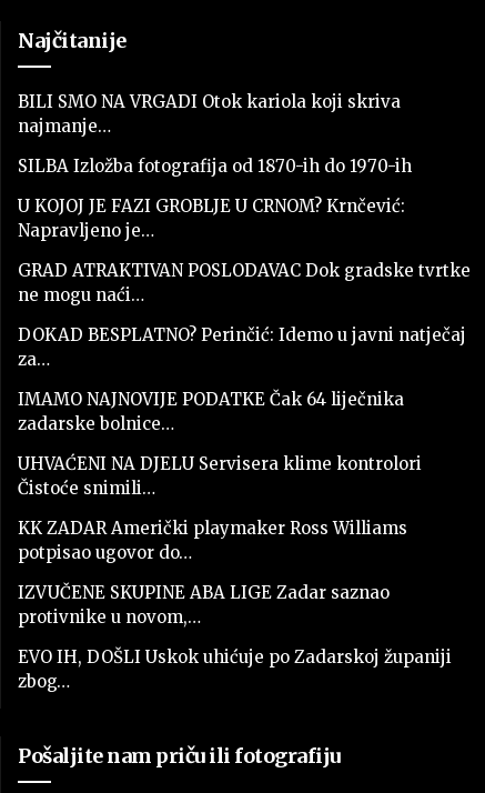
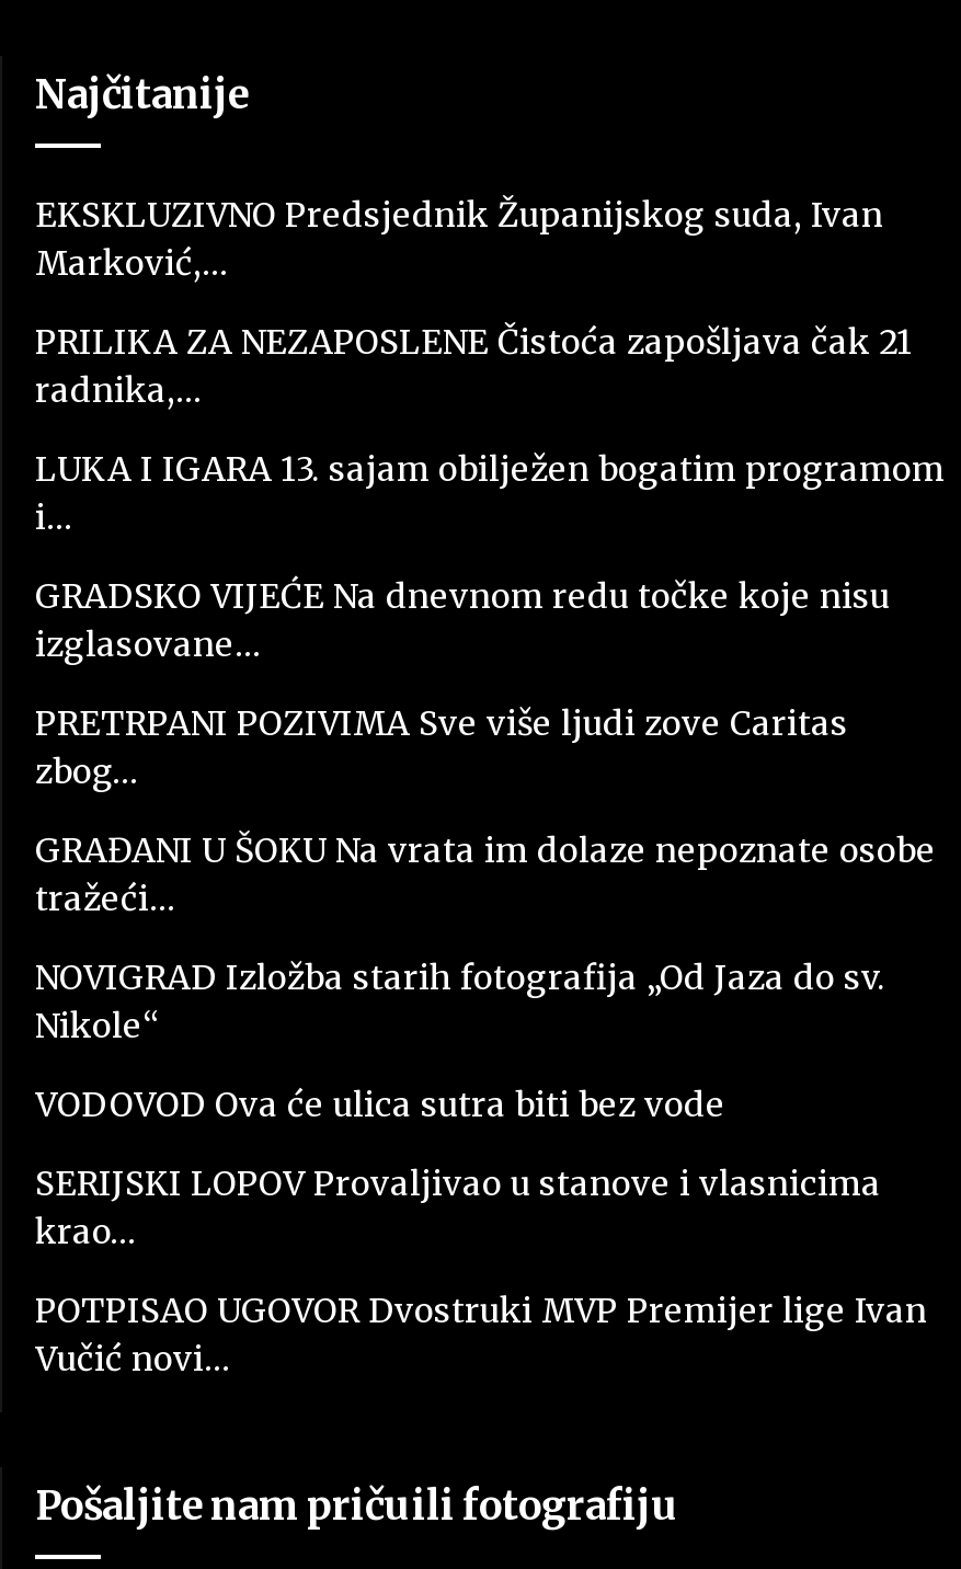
- BILI SMO NA VRGADI Otok kariola koji skriva
- najmanje…
- SILBA Izložba fotografija od 1870-ih do 1970-ih
- U KOJOJ JE FAZI GROBLJE U CRNOM? Krnčević:
- Napravljeno je…
- GRAD ATRAKTIVAN POSLODAVAC Dok gradske tvrtke
- ne mogu naći…
- DOKAD BESPLATNO? Perinčić: Idemo u javni natječaj
- za…
- IMAMO NAJNOVIJE PODATKE Čak 64 liječnika
- zadarske bolnice…
- UHVAĆENI NA DJELU Servisera klime kontrolori
- Čistoće snimili…
- KK ZADAR Američki playmaker Ross Williams
- potpisao ugovor do…
- IZVUČENE SKUPINE ABA LIGE Zadar saznao
- protivnike u novom,…
- EVO IH, DOŠLI Uskok uhićuje po Zadarskoj županiji
+ EKSKLUZIVNO Predsjednik Županijskog suda, Ivan
+ Marković,…
+ PRILIKA ZA NEZAPOSLENE Čistoća zapošljava čak 21
+ radnika,…
+ LUKA I IGARA 13. sajam obilježen bogatim programom
+ i…
+ GRADSKO VIJEĆE Na dnevnom redu točke koje nisu
+ izglasovane…
+ PRETRPANI POZIVIMA Sve više ljudi zove Caritas

moved up: zbog…

+ GRAĐANI U ŠOKU Na vrata im dolaze nepoznate osobe
+ tražeći…
+ NOVIGRAD Izložba starih fotografija „Od Jaza do sv.
+ Nikole“
+ VODOVOD Ova će ulica sutra biti bez vode
+ SERIJSKI LOPOV Provaljivao u stanove i vlasnicima
+ krao…
+ POTPISAO UGOVOR Dvostruki MVP Premijer lige Ivan
+ Vučić novi…
